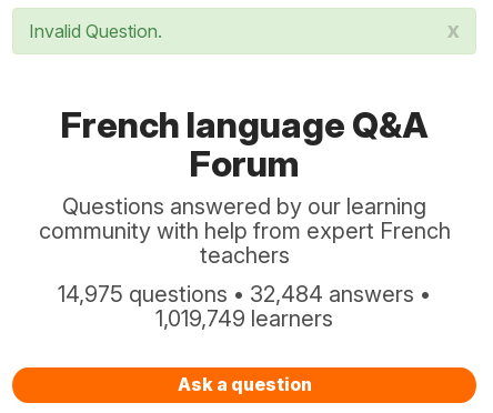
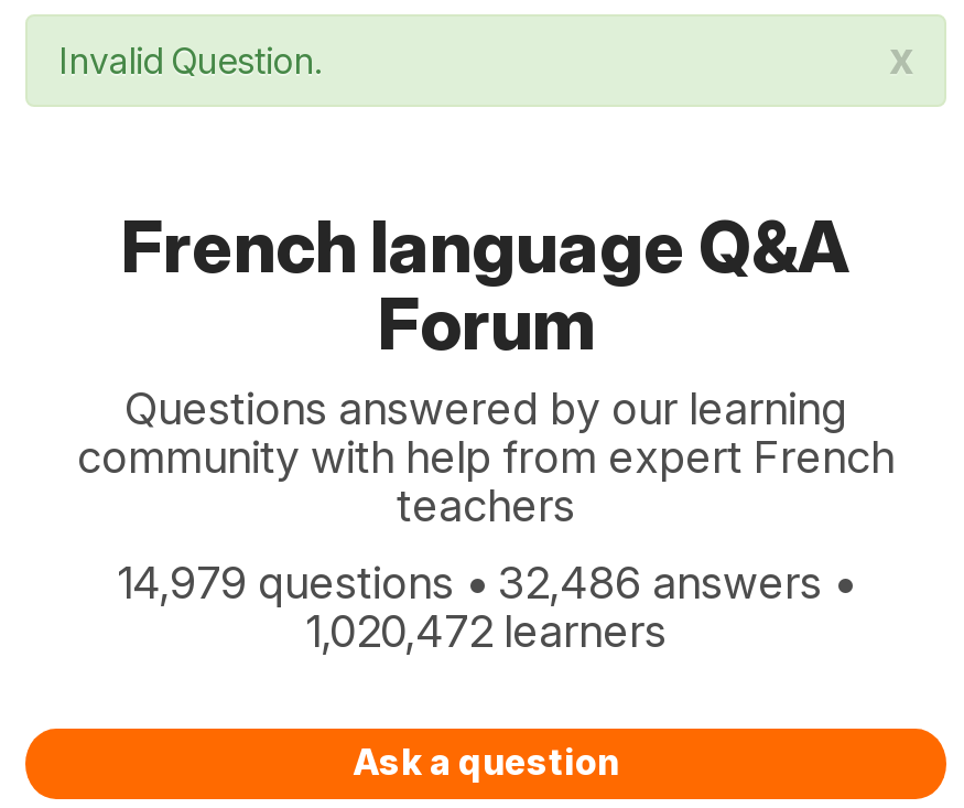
- 14,975 questions • 32,484 answers •
+ 14,979 questions • 32,486 answers •

- 1,019,749 learners
+ 1,020,472 learners
